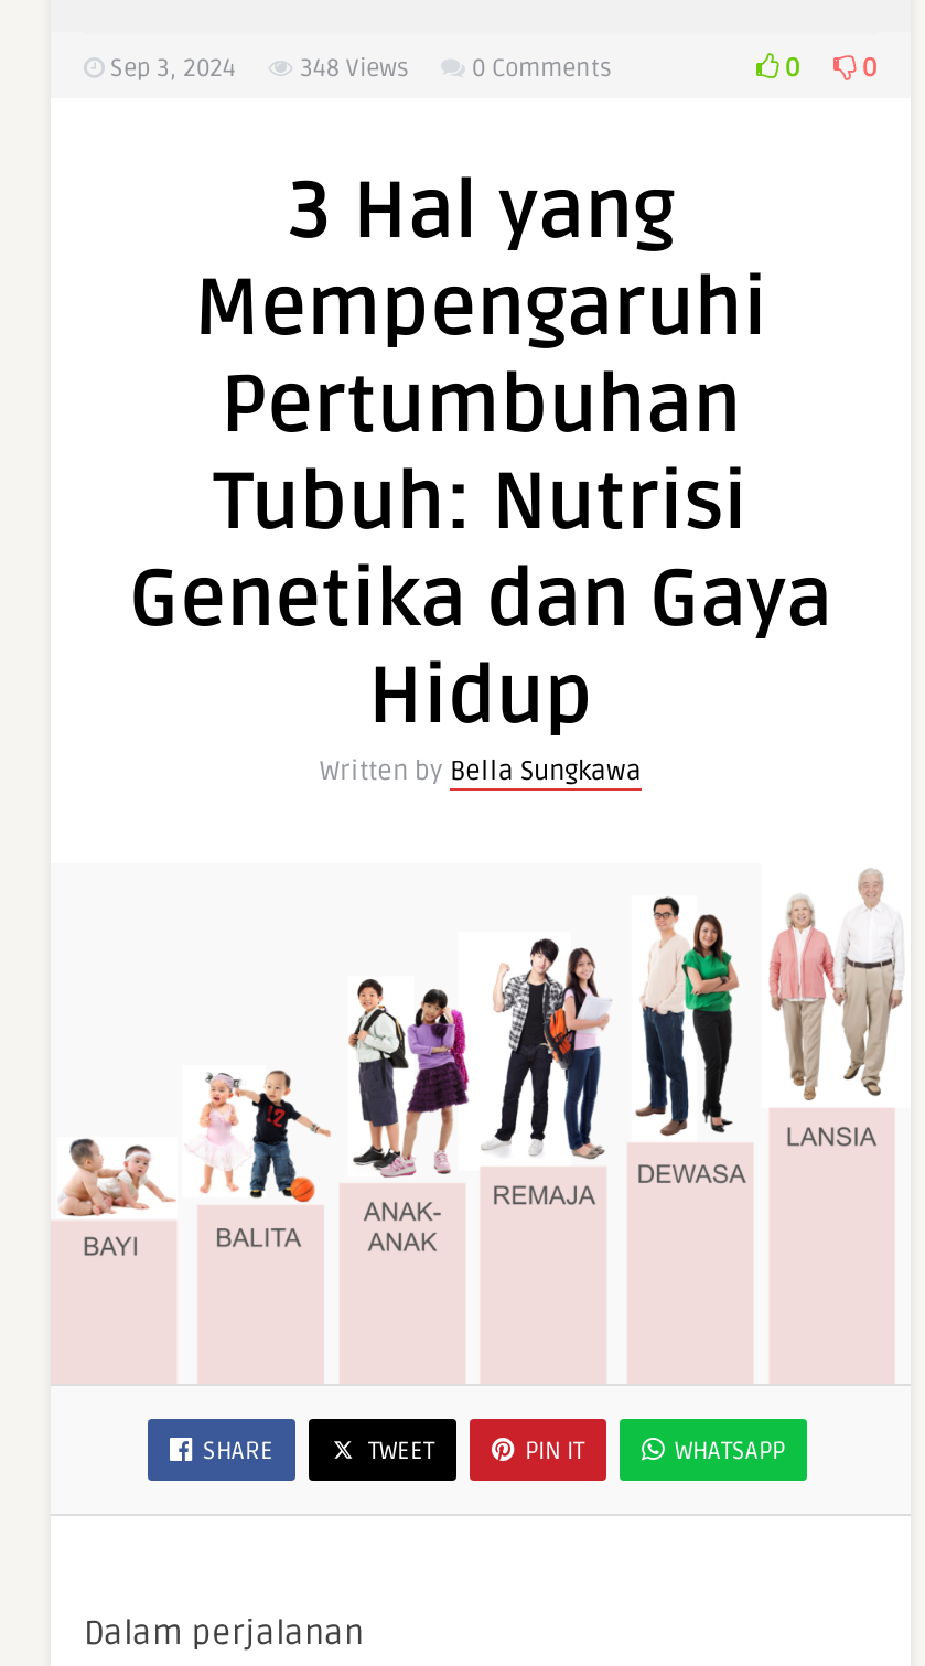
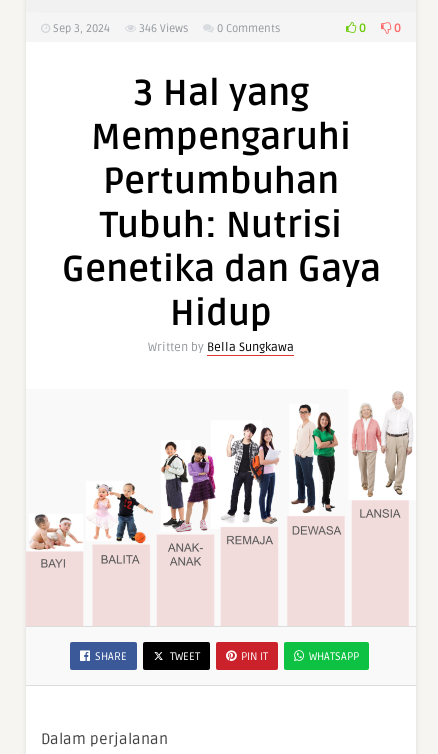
- Sep 3, 2024 348 Views
+ Sep 3, 2024 346 Views
